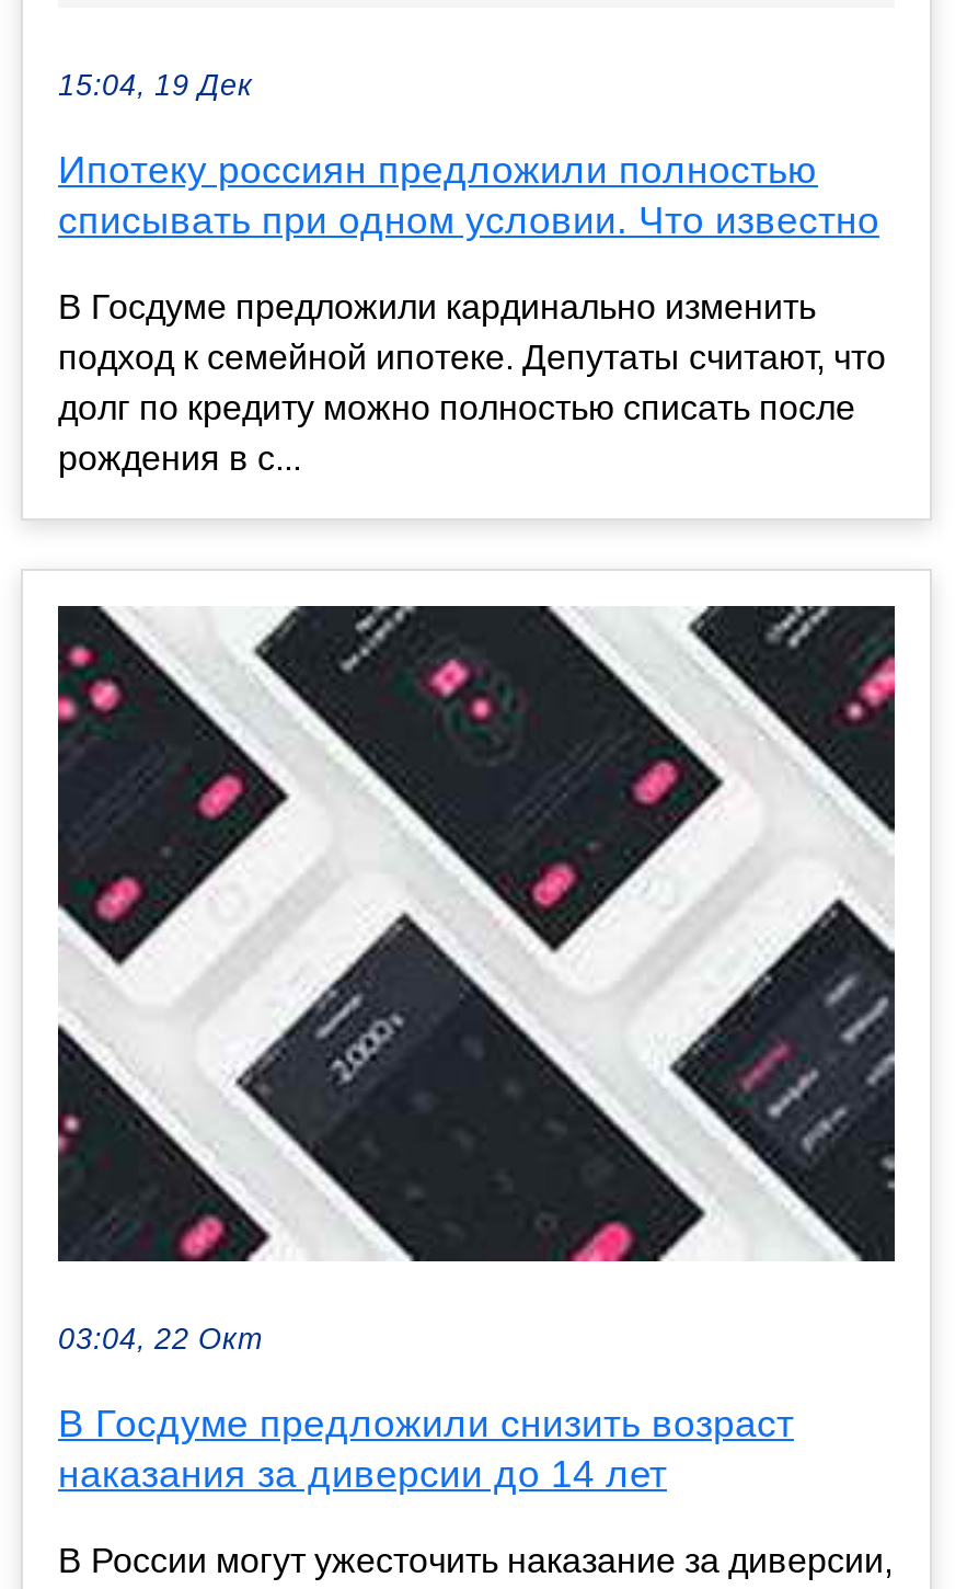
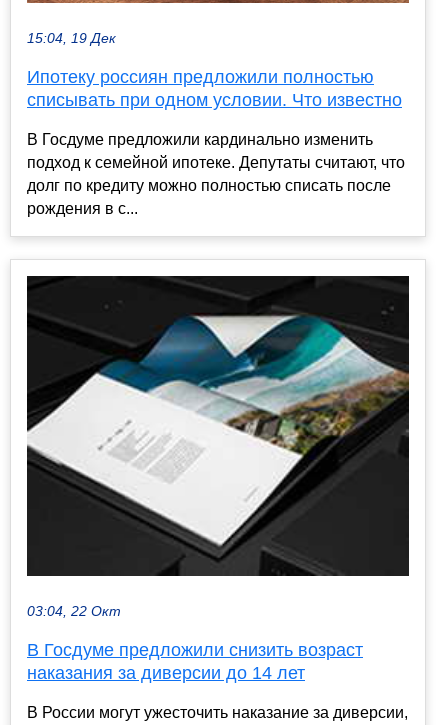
- [image]
+ [image]
